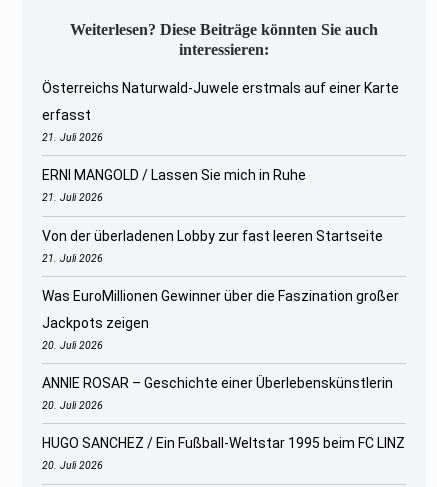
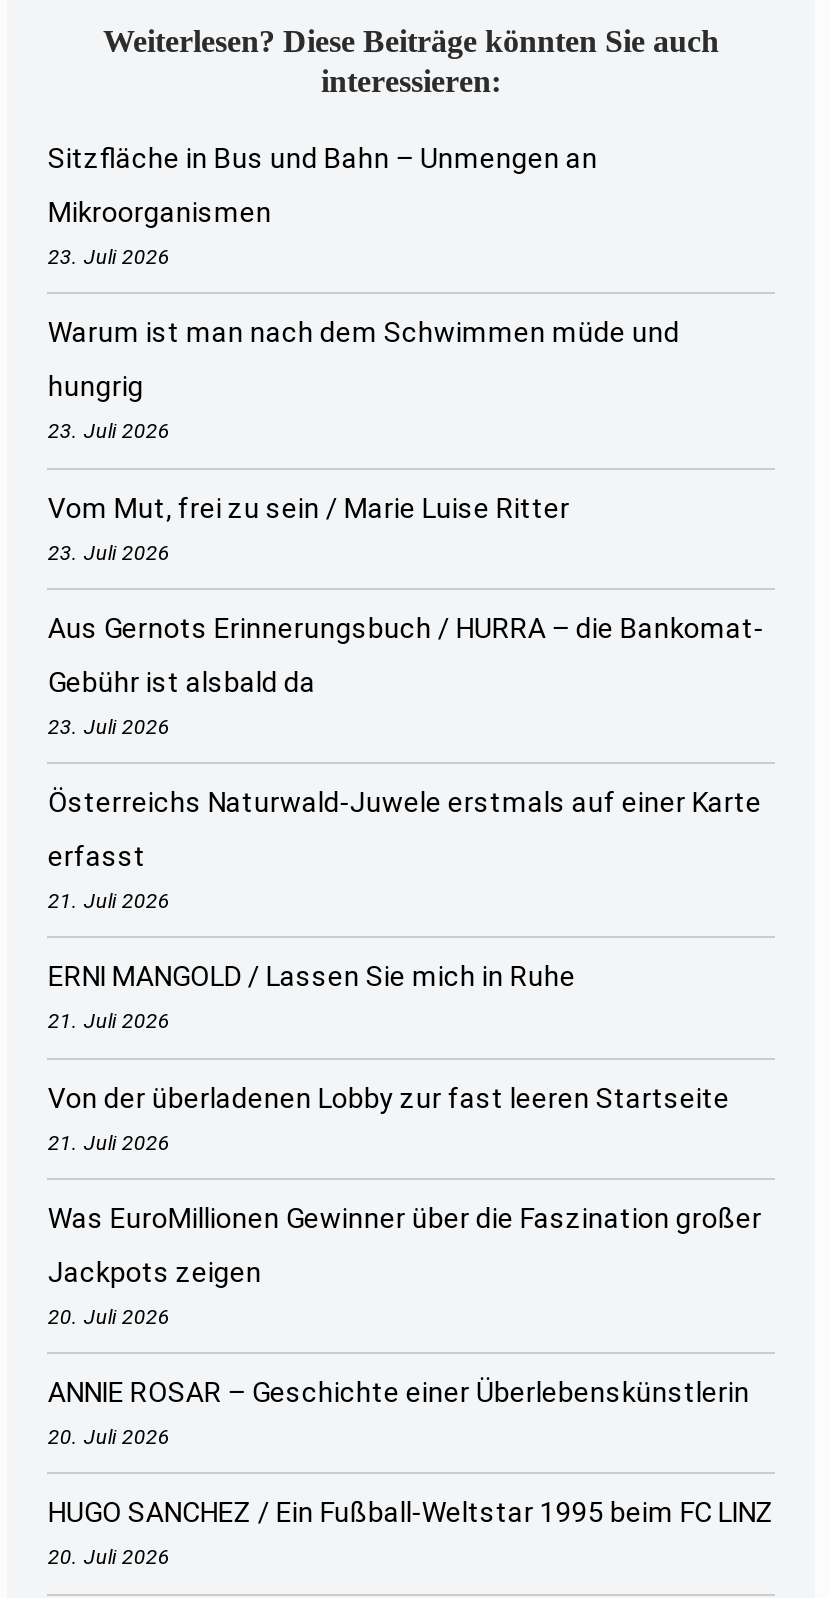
+ Sitzfläche in Bus und Bahn – Unmengen an
+ Mikroorganismen
+ 23. Juli 2026
+ Warum ist man nach dem Schwimmen müde und
+ hungrig
+ 23. Juli 2026
+ Vom Mut, frei zu sein / Marie Luise Ritter
+ 23. Juli 2026
+ Aus Gernots Erinnerungsbuch / HURRA – die Bankomat-
+ Gebühr ist alsbald da
+ 23. Juli 2026
